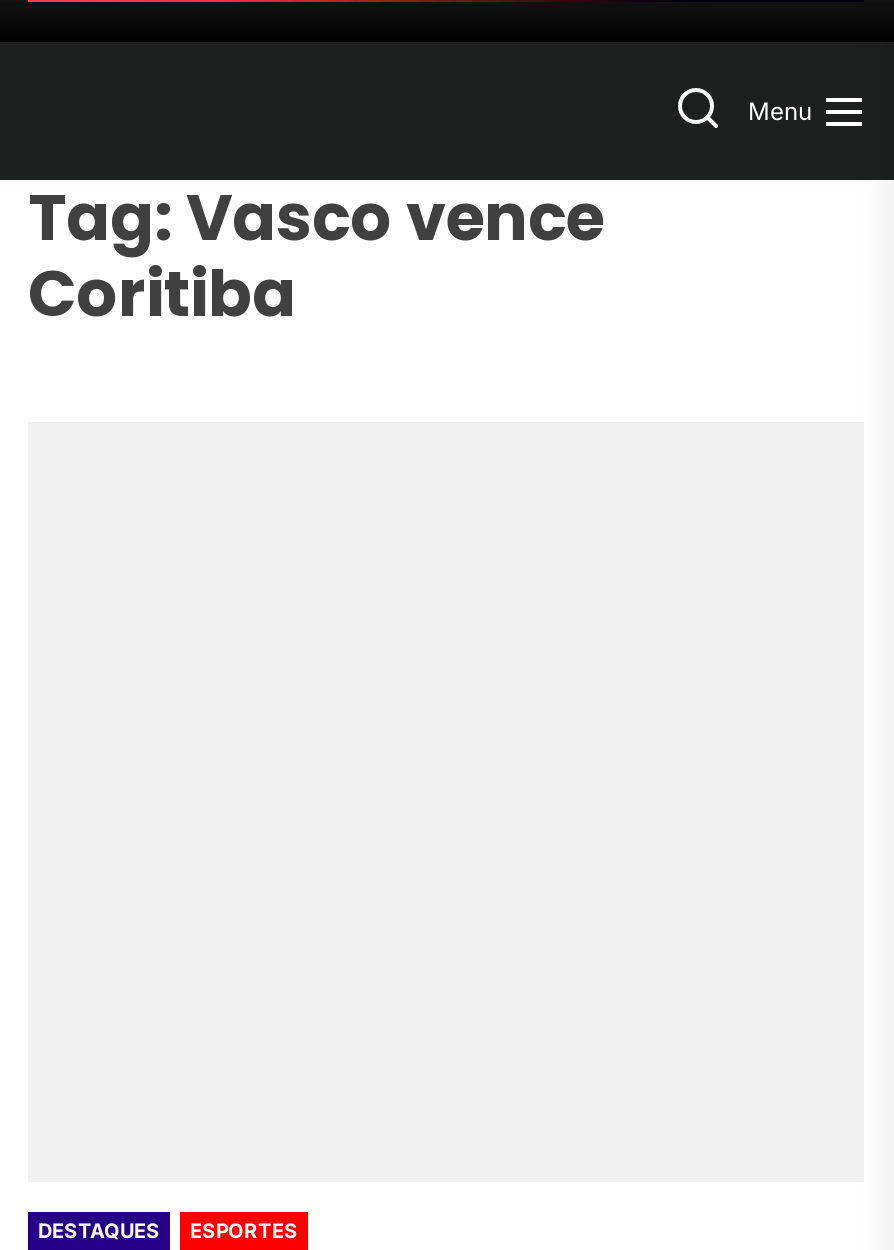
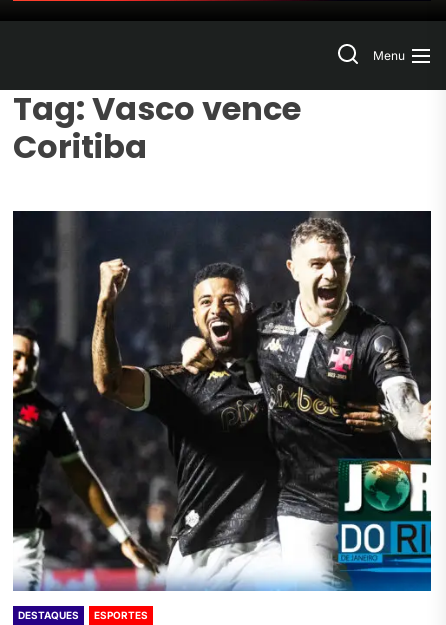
+ [image]
